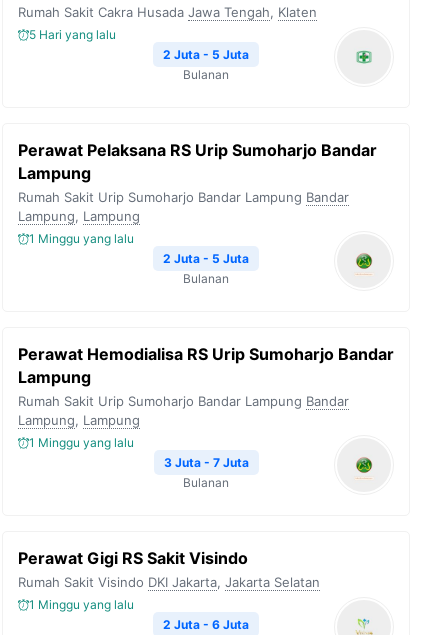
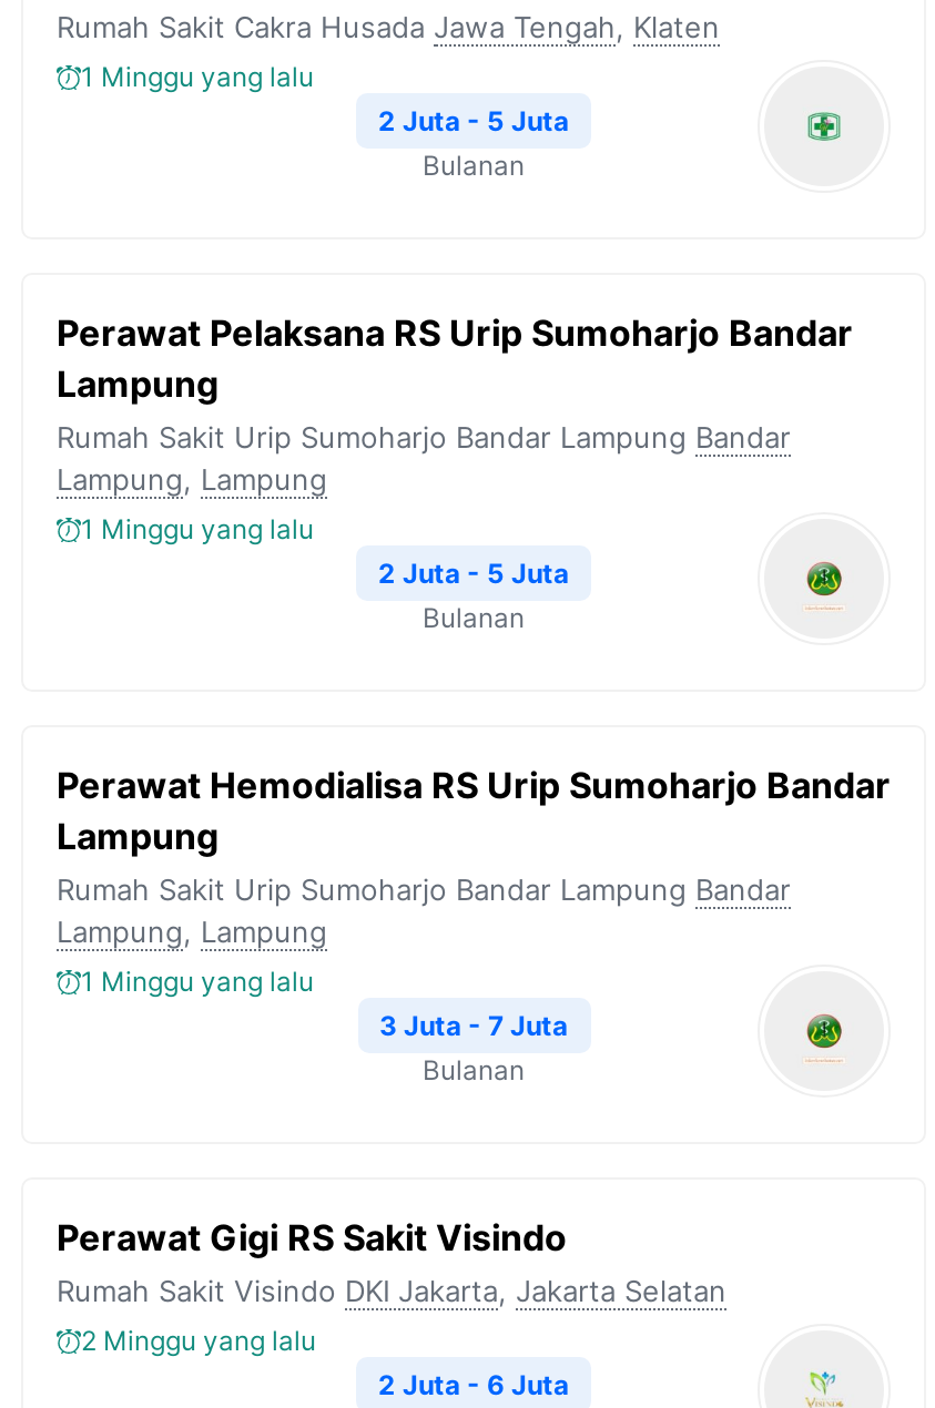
- 5 Hari yang lalu
+ 1 Minggu yang lalu

- 1 Minggu yang lalu
+ 2 Minggu yang lalu
